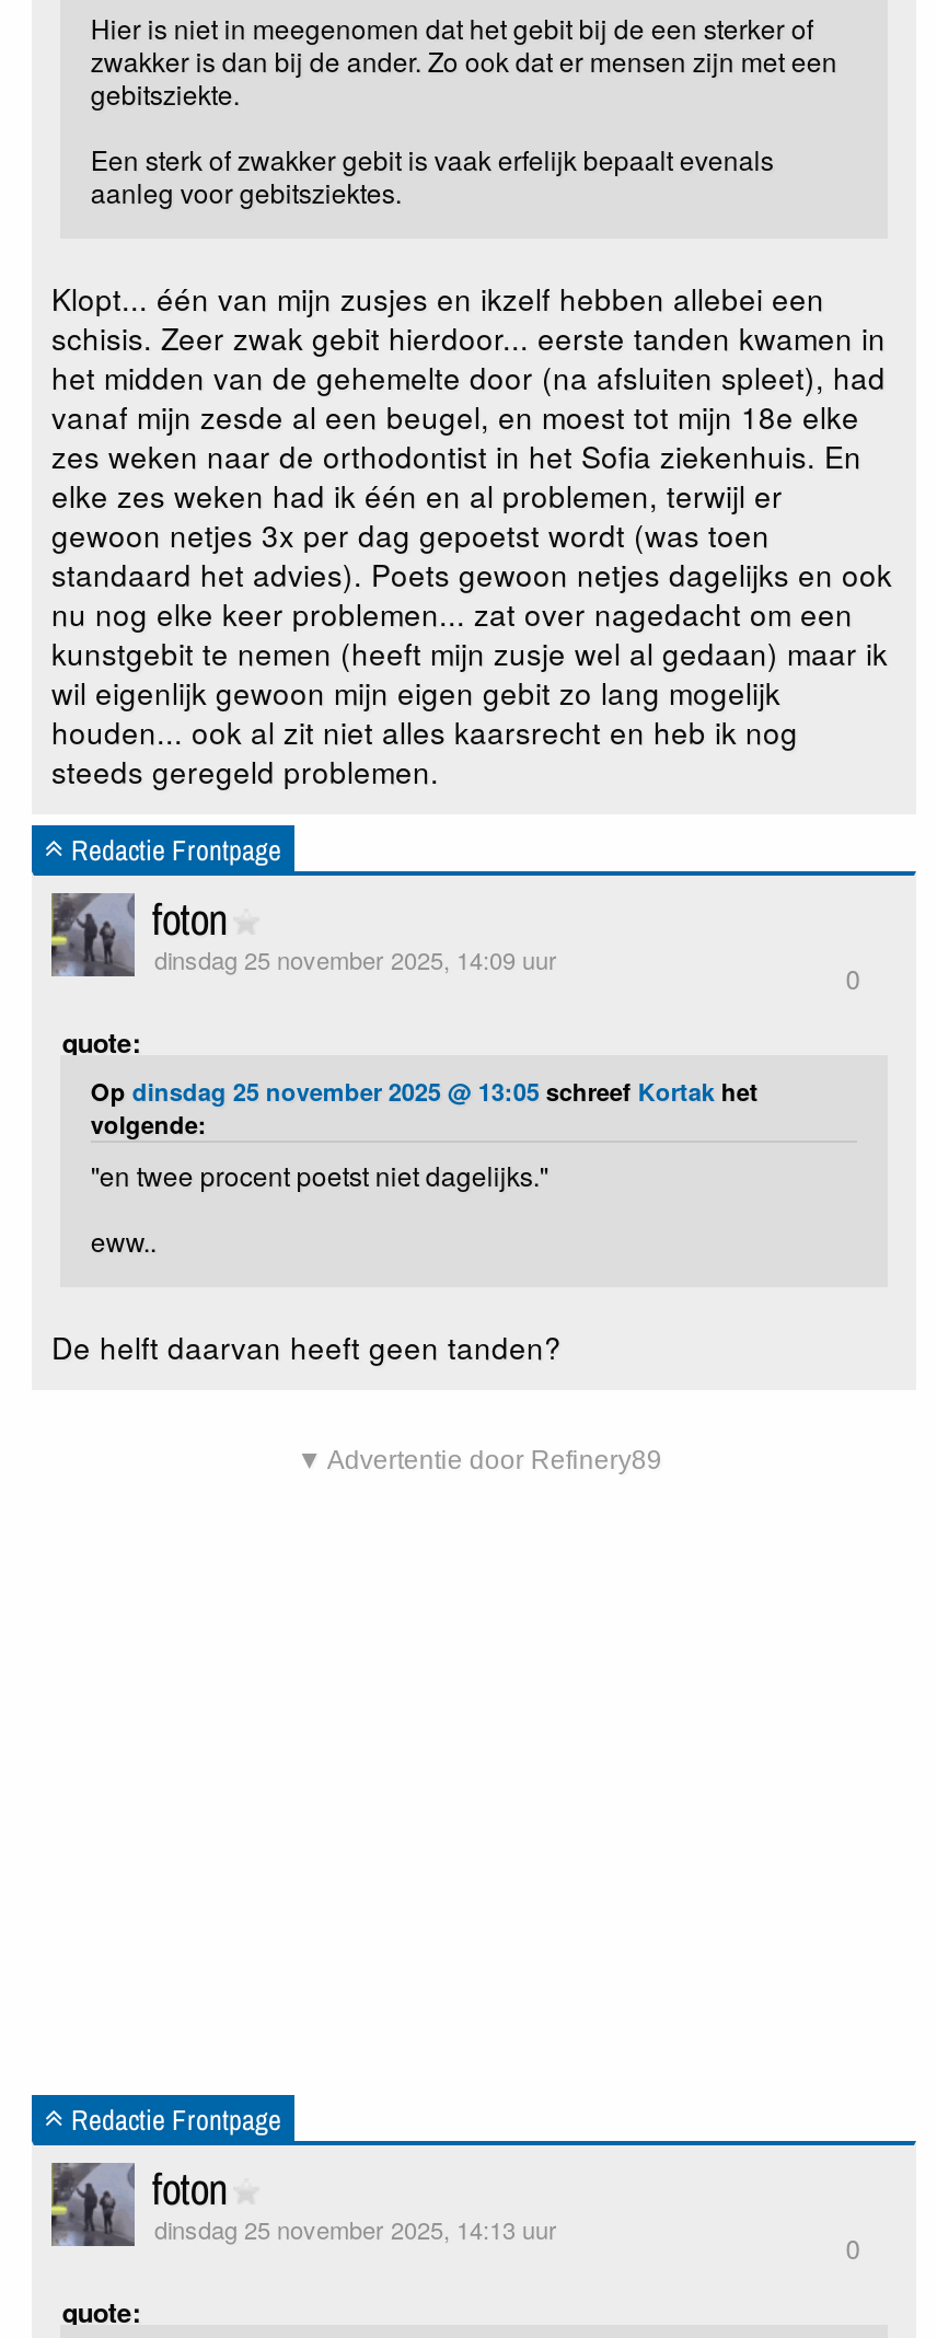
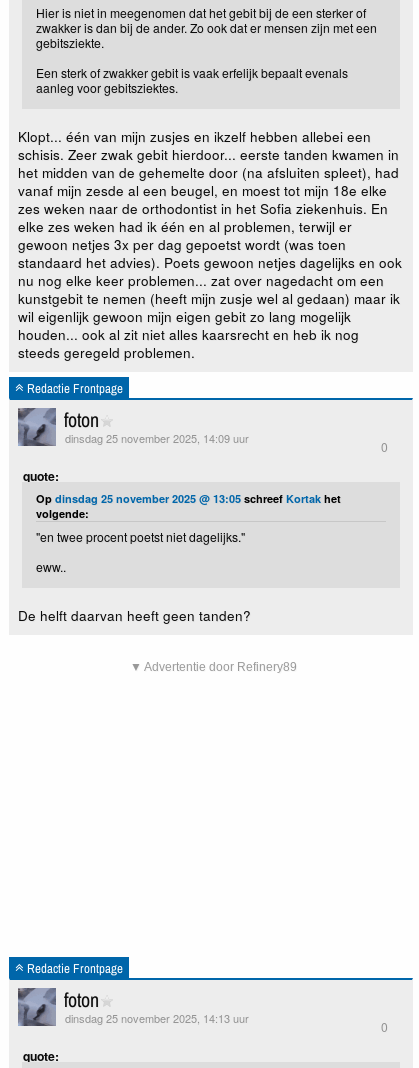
- [image]
+ [image]

- [image]
+ [image]
